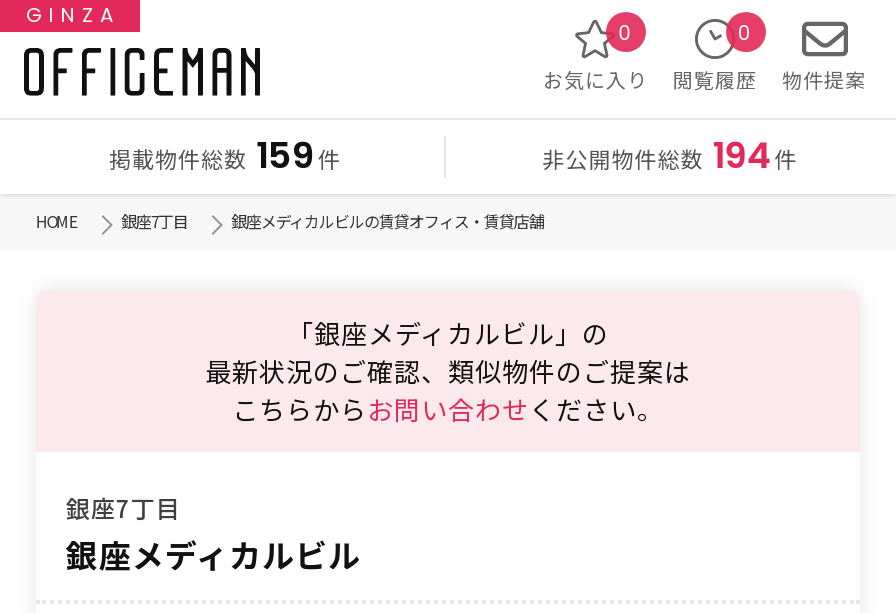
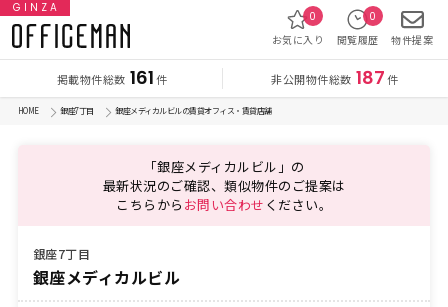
- 掲載物件総数 159 件
+ 掲載物件総数 161 件

- 非公開物件総数 194 件
+ 非公開物件総数 187 件
